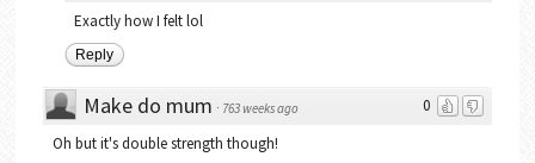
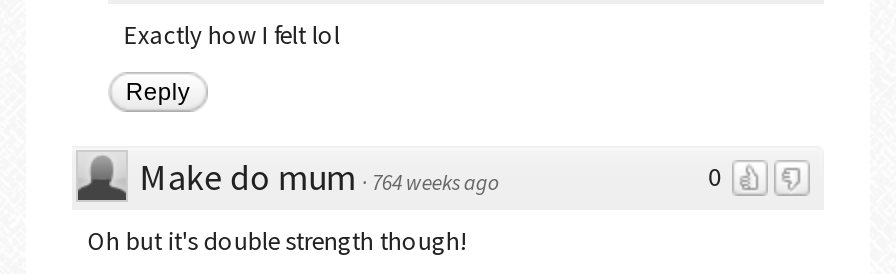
- Make do mum · 763 weeks ago
+ Make do mum · 764 weeks ago
